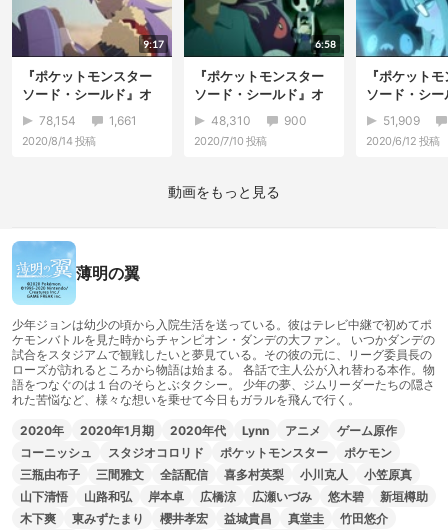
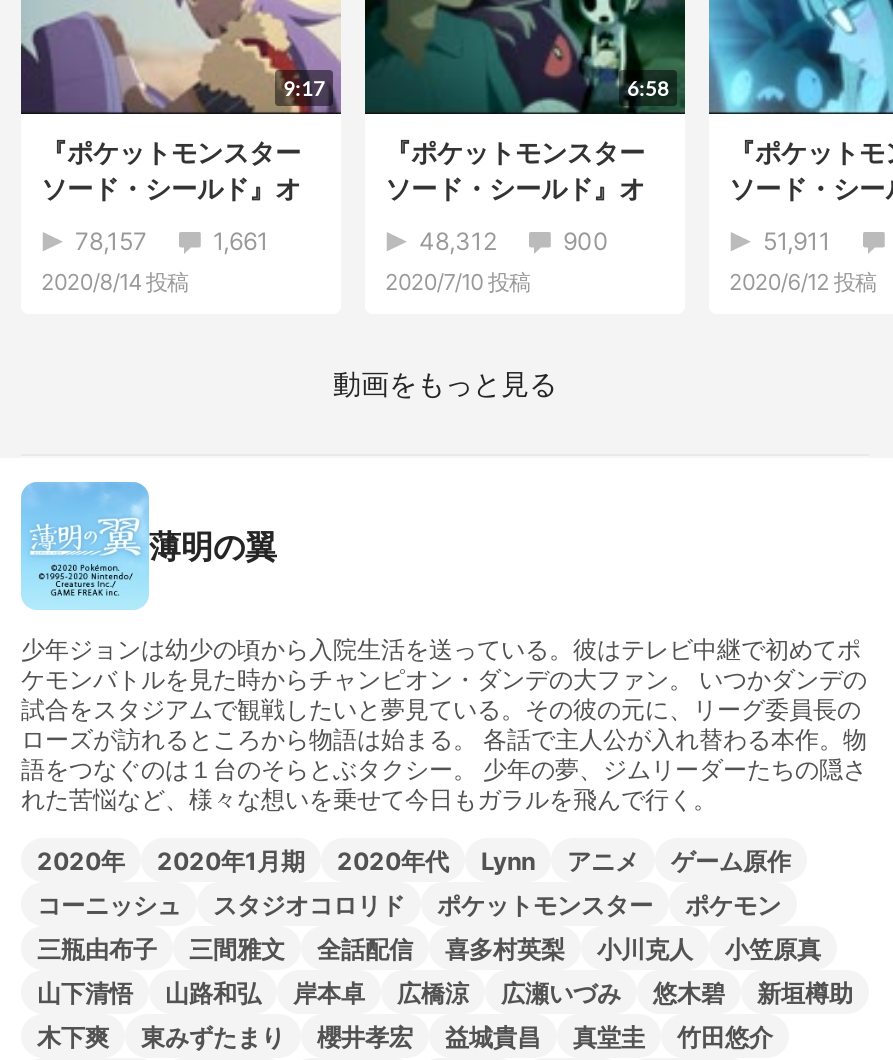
- 78,154
+ 78,157

- 48,310
+ 48,312

- 51,909
+ 51,911
